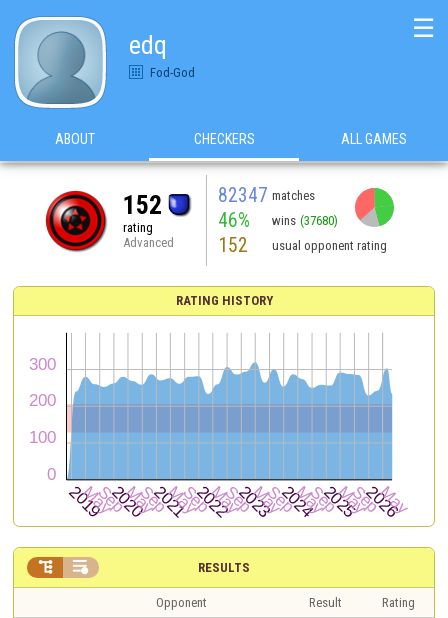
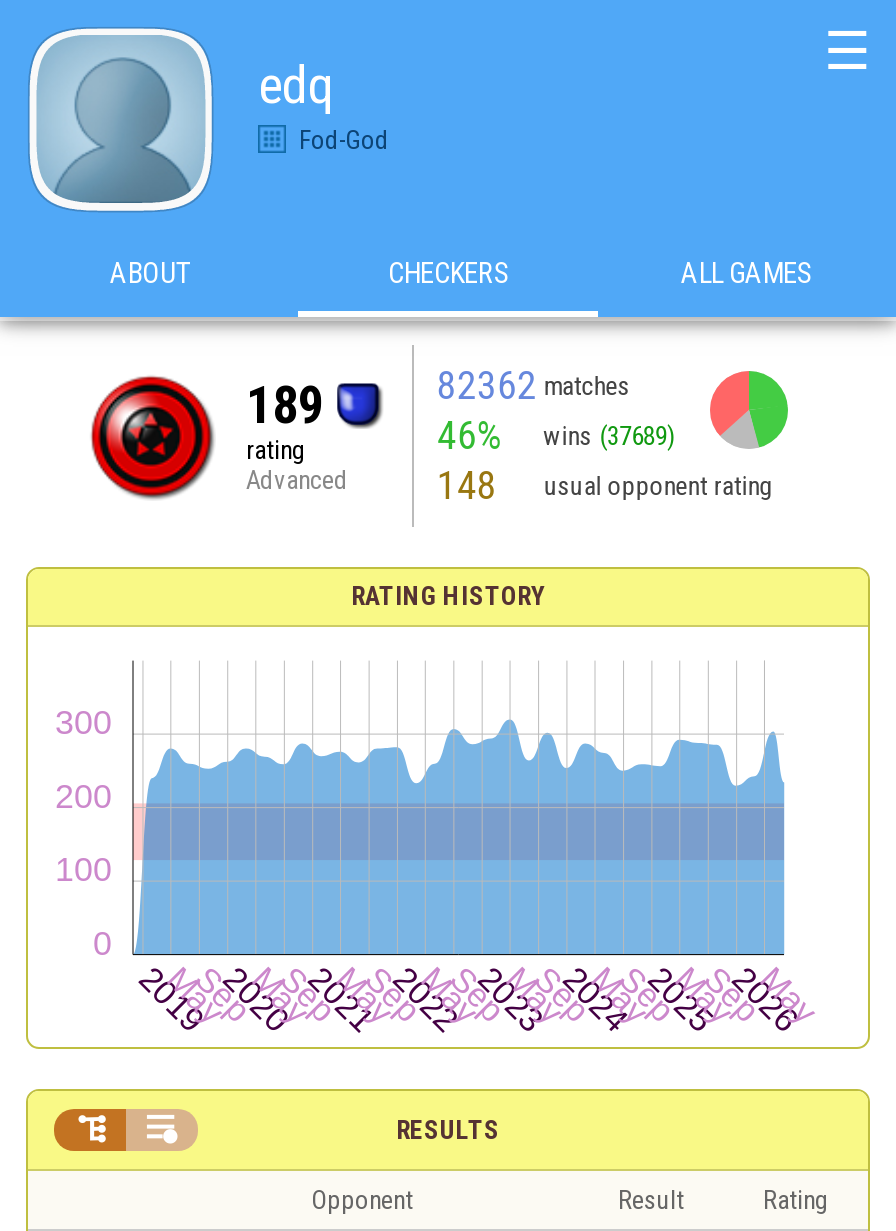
- 82347 matches
+ 82362 matches

- 152
+ 189

- 46% wins (37680)
+ 46% wins (37689)

- 152 usual opponent rating
+ 148 usual opponent rating
